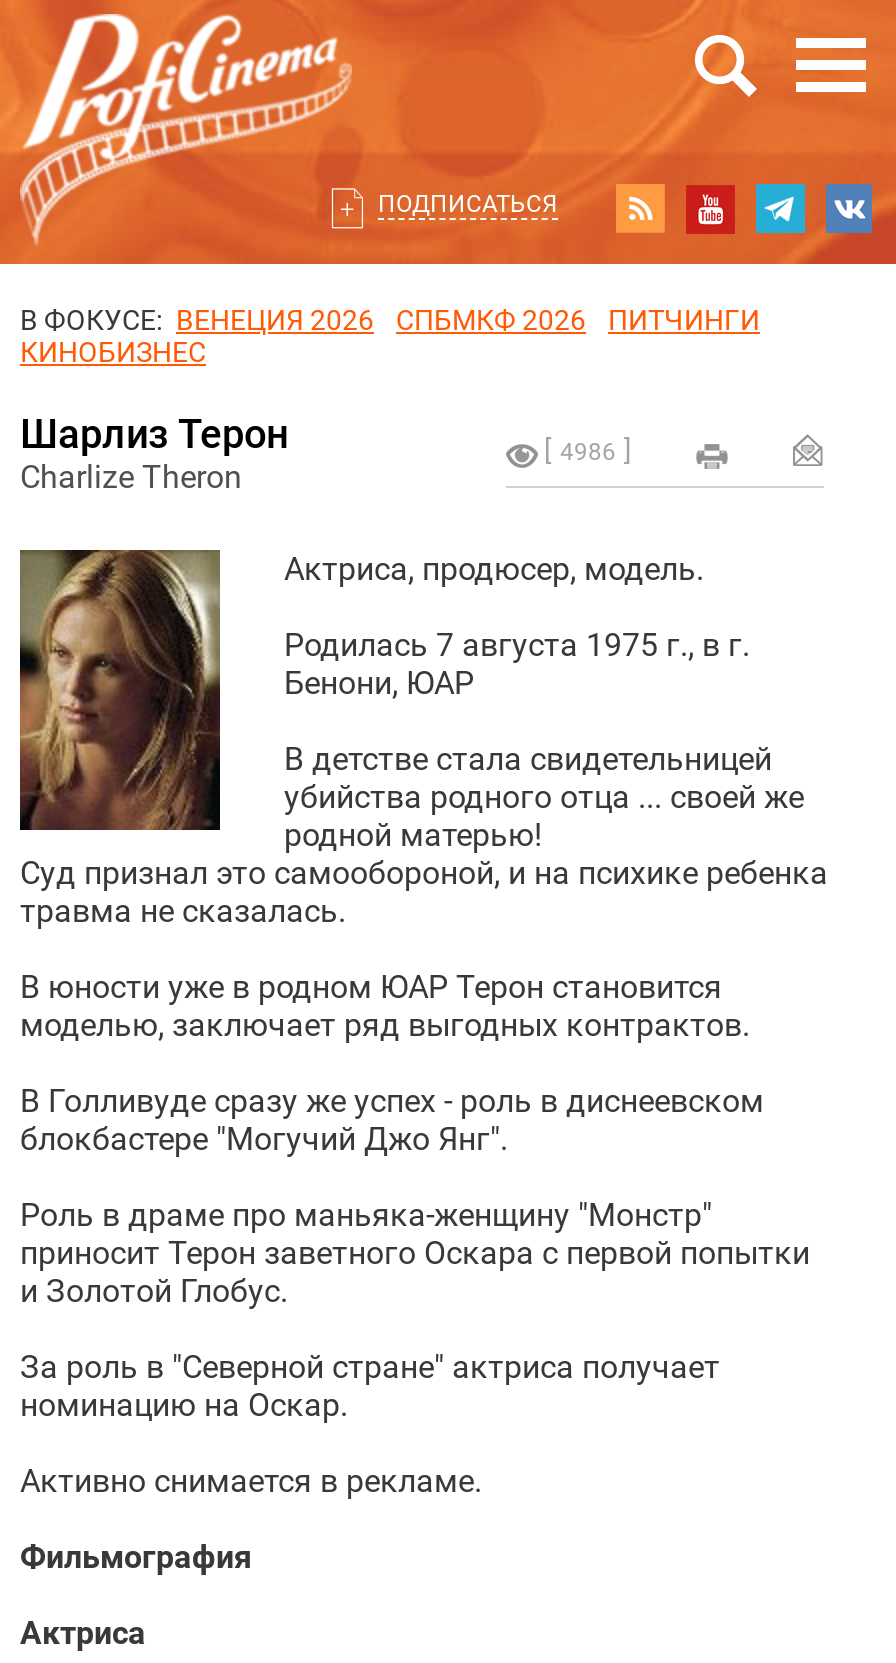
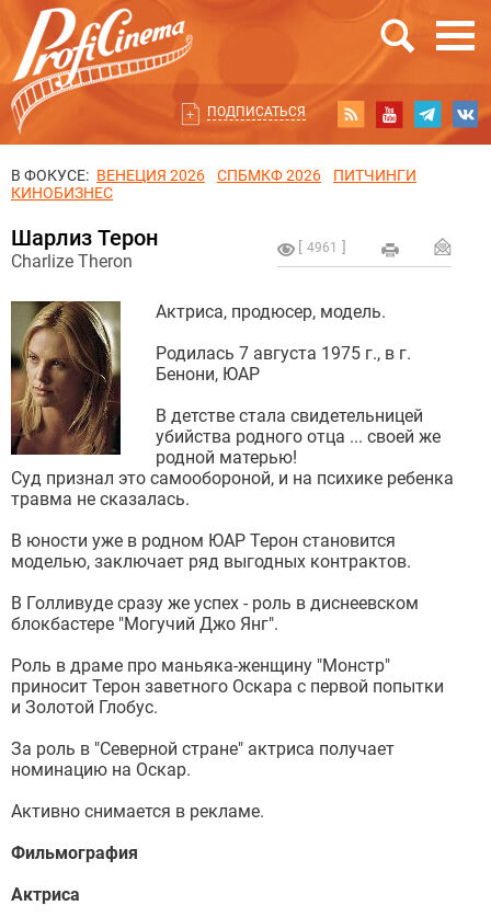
- 4986
+ 4961
